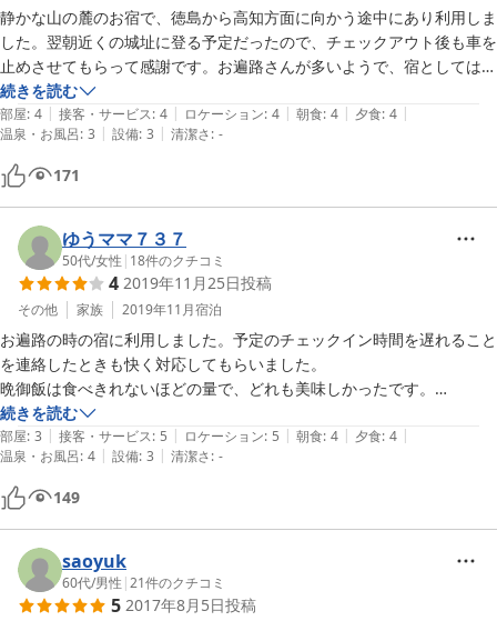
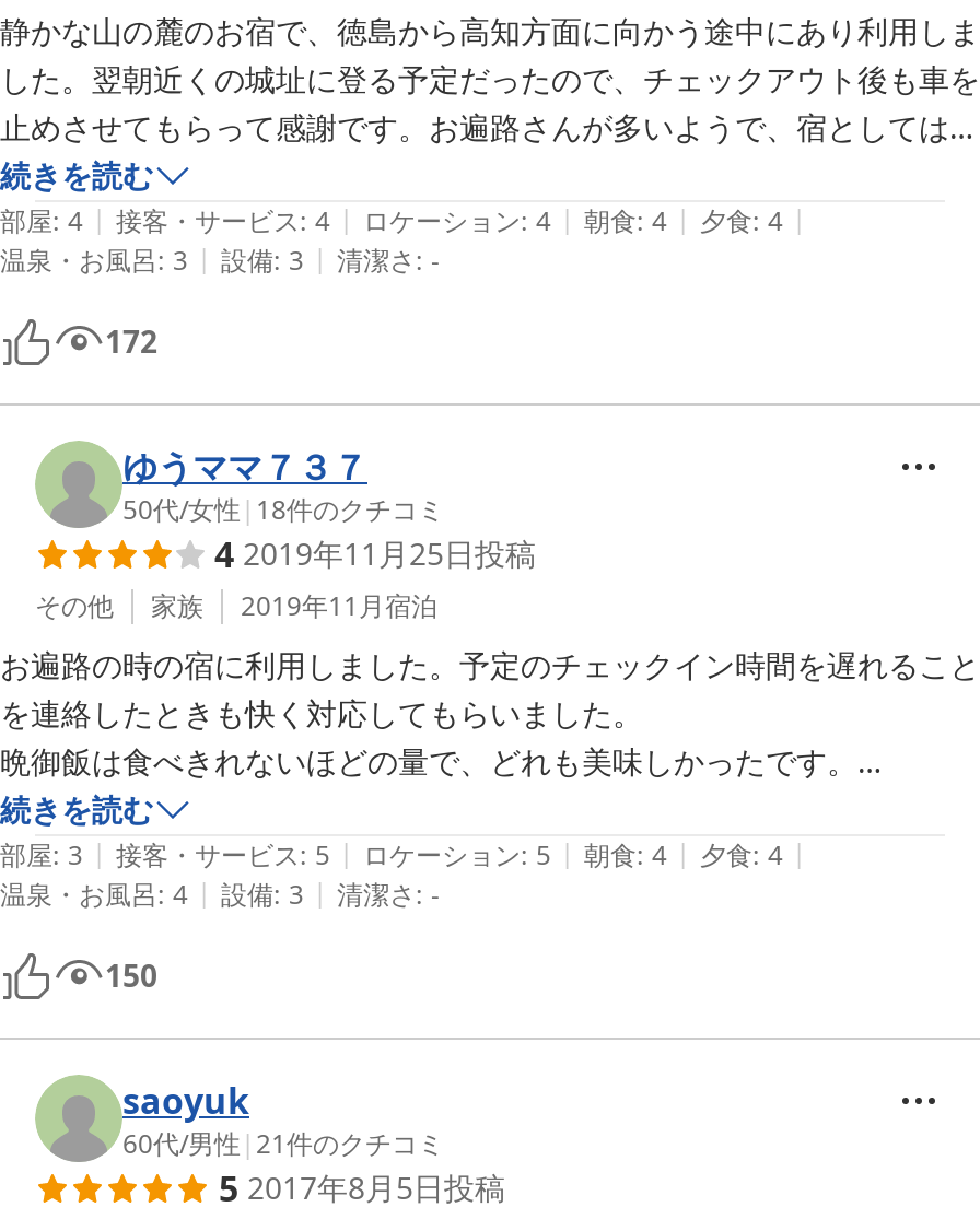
- 171
+ 172

- 149
+ 150
